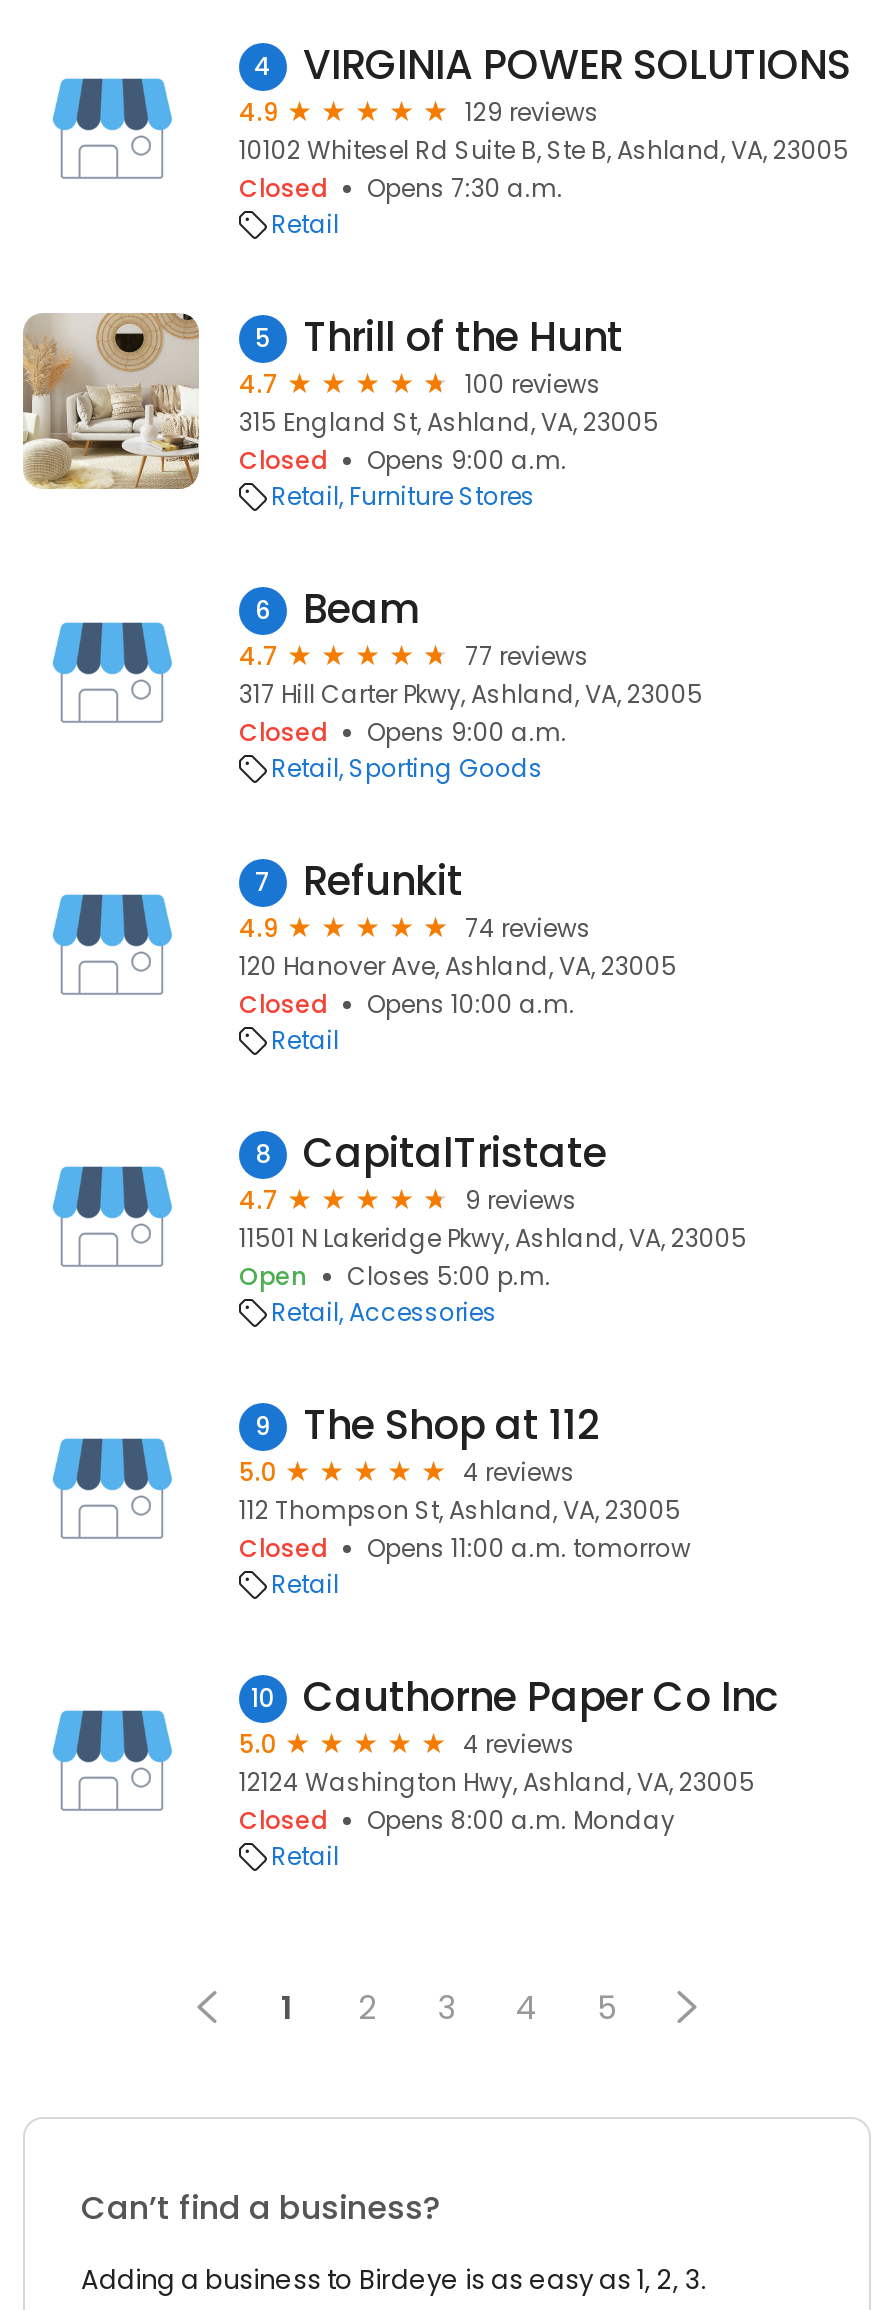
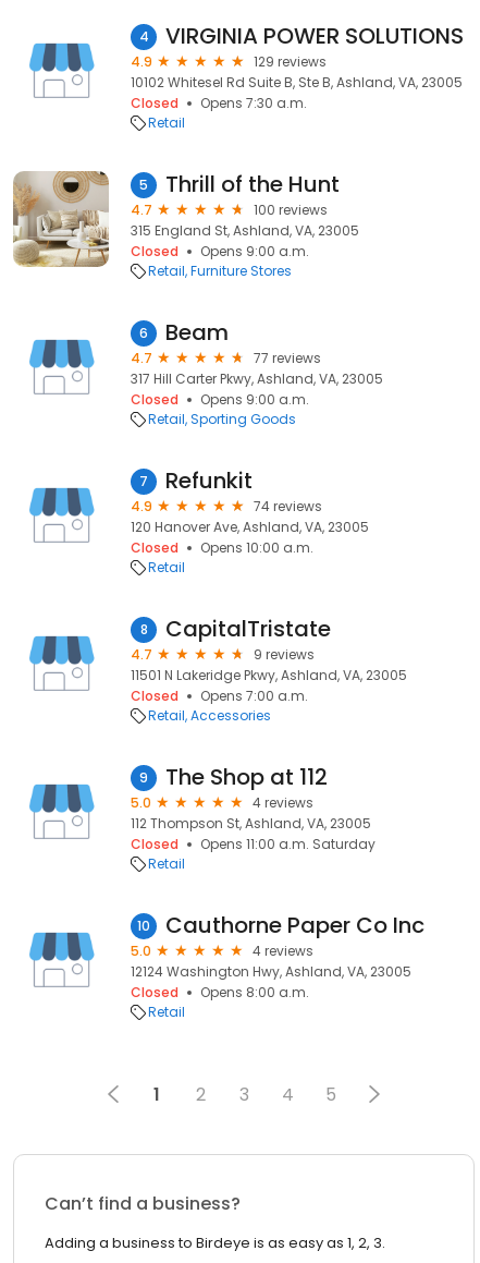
- Open
- Closes 5:00 p.m.
+ Closed
+ Opens 7:00 a.m.

- Opens 11:00 a.m. tomorrow
+ Opens 11:00 a.m. Saturday

- Opens 8:00 a.m. Monday
+ Opens 8:00 a.m.
